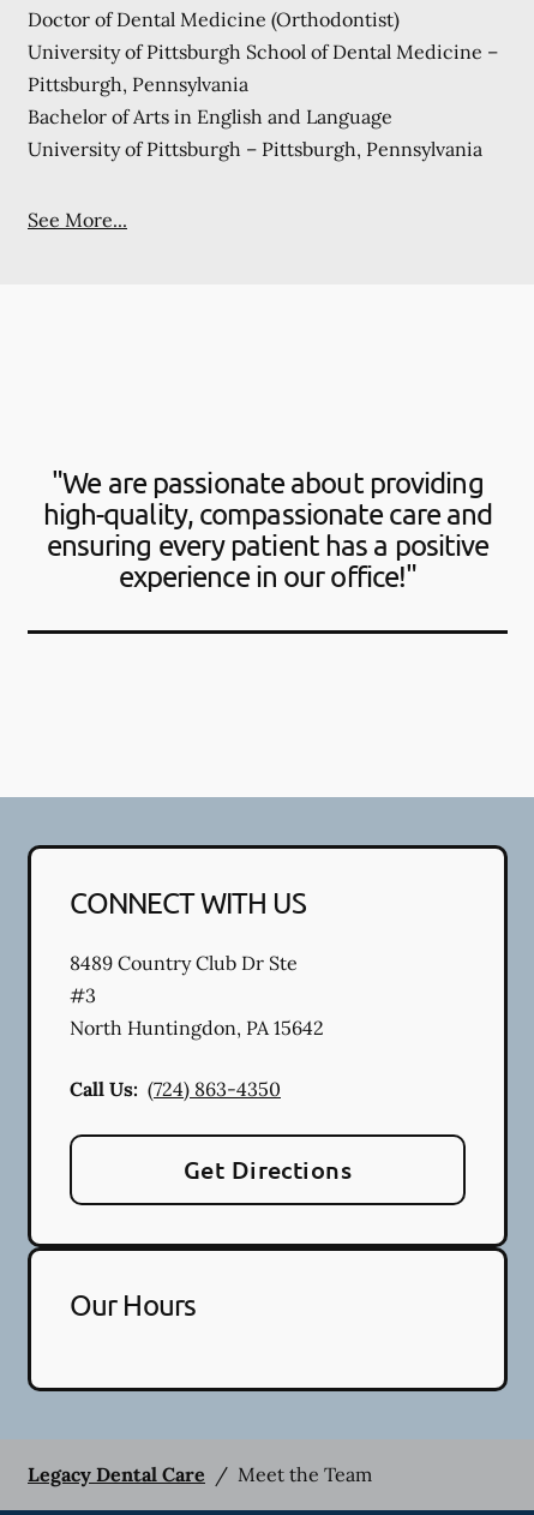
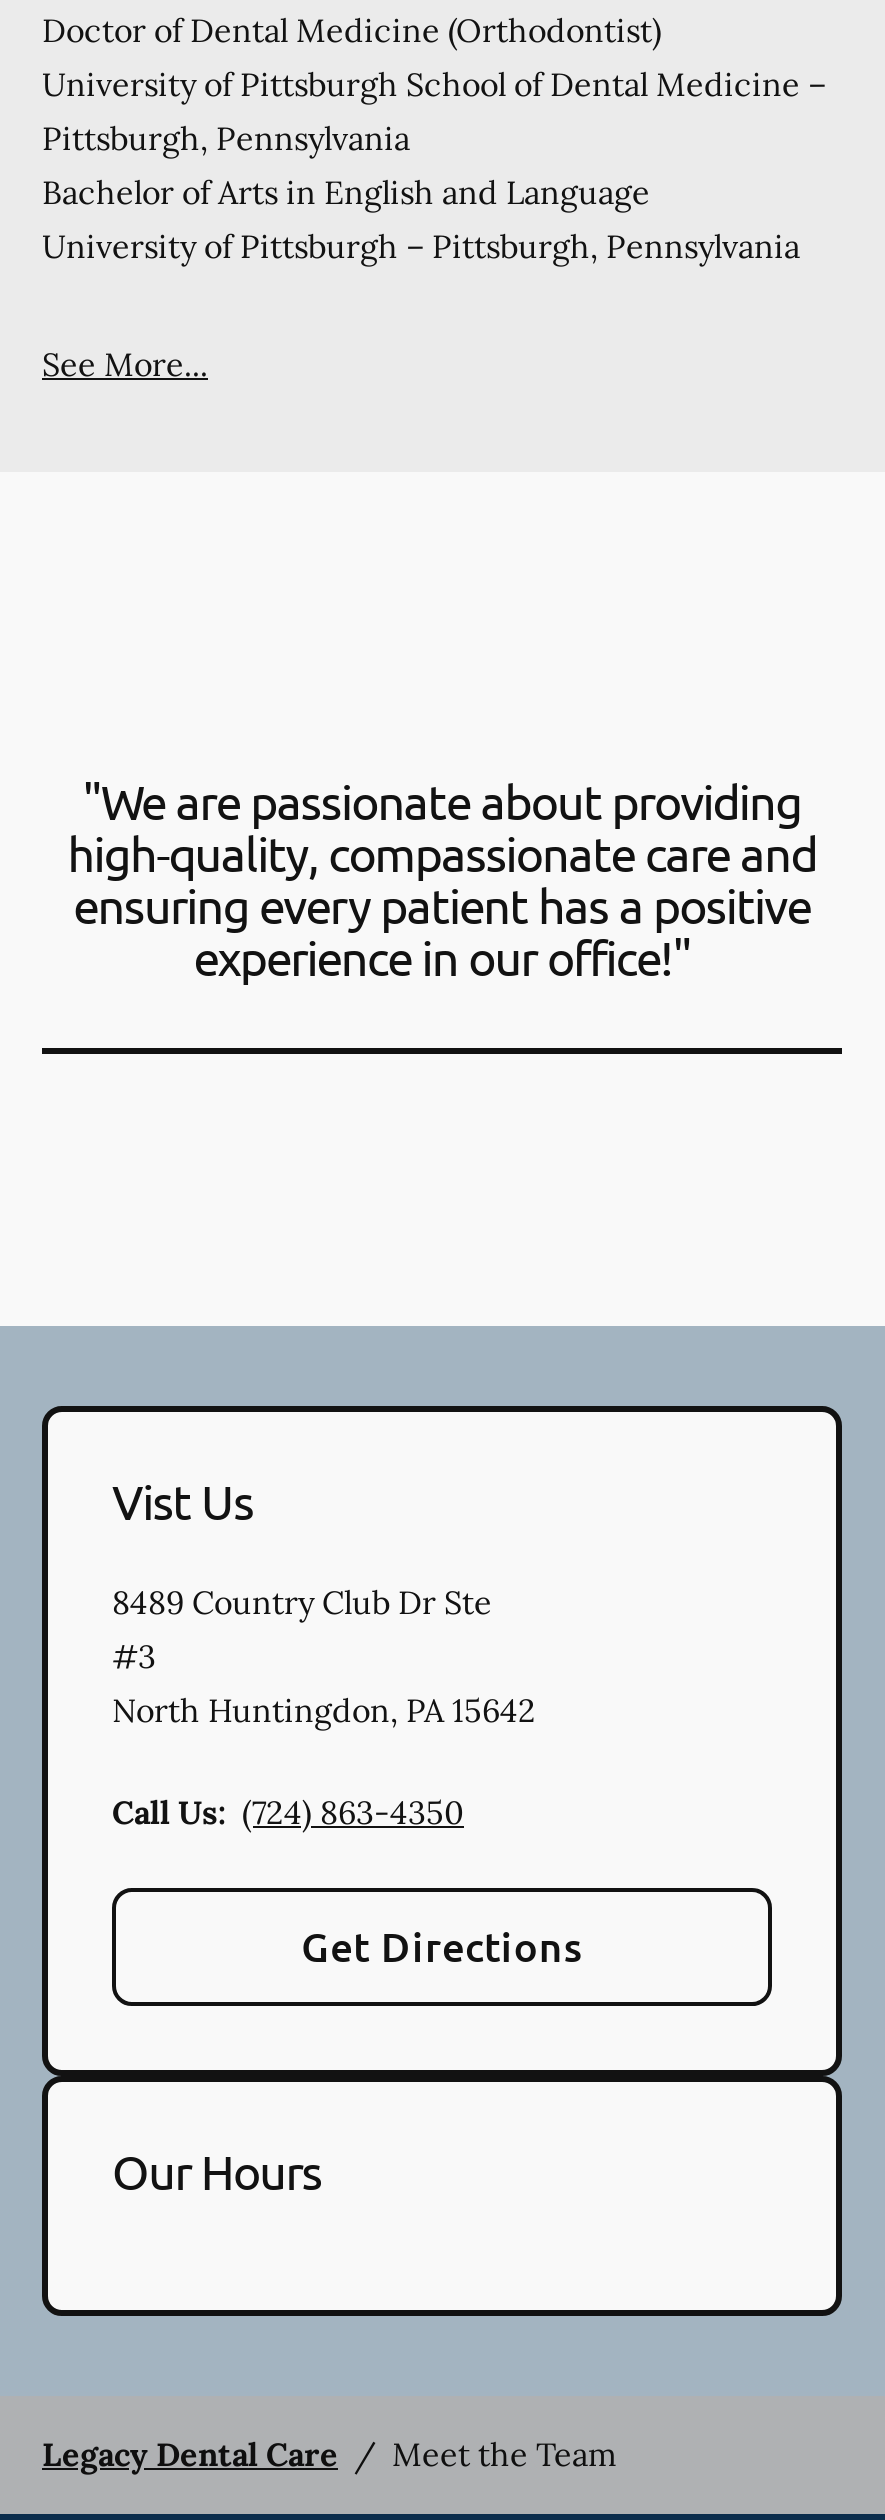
- CONNECT WITH US
+ Vist Us
